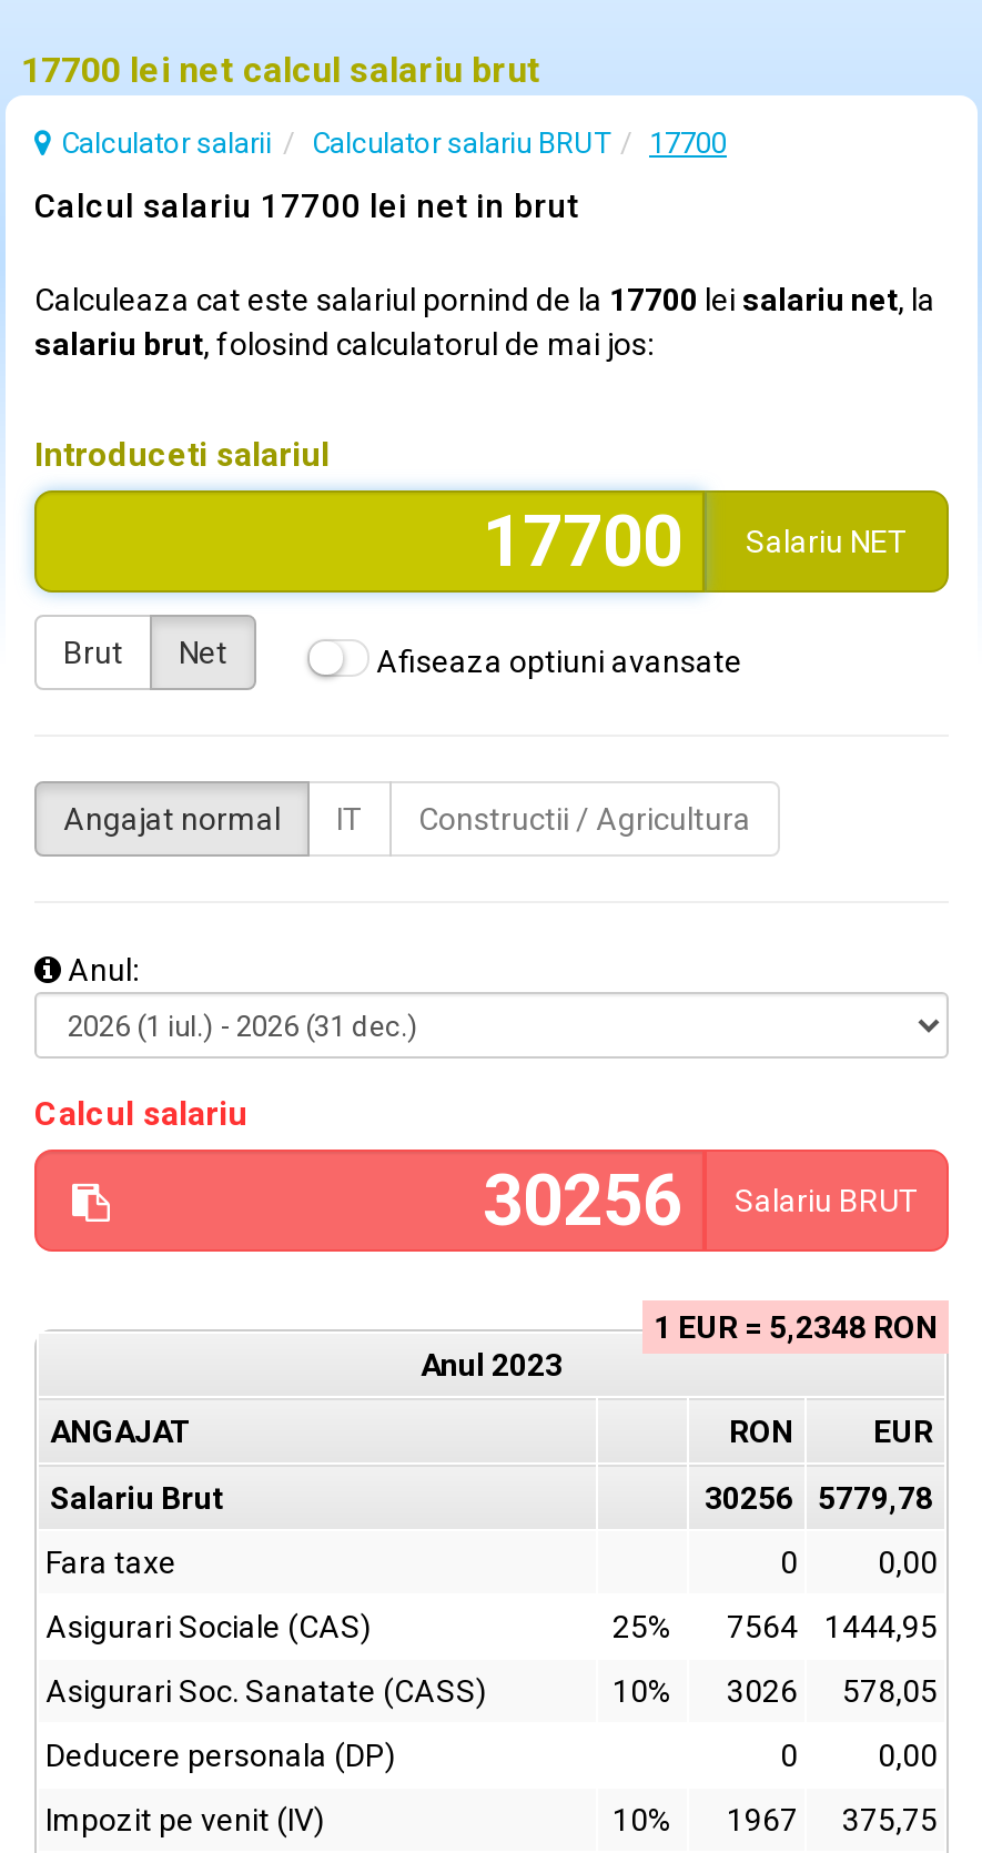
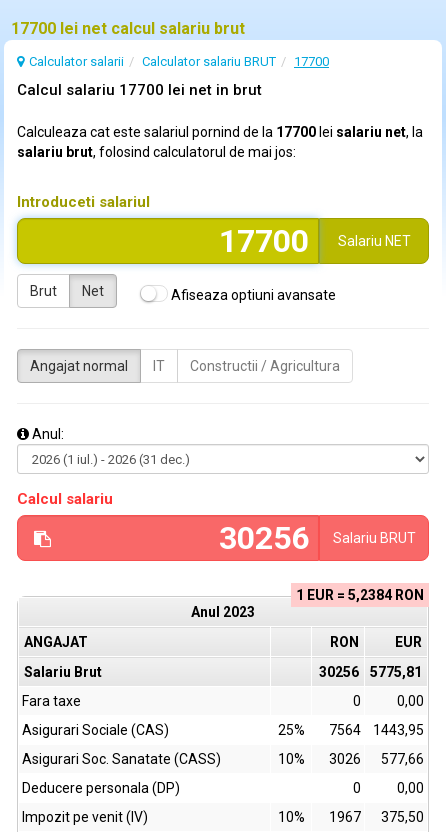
- 1 EUR = 5,2348 RON
+ 1 EUR = 5,2384 RON

- 30256 5779,78
+ 30256 5775,81

- 25% 7564 1444,95
+ 25% 7564 1443,95

- 10% 3026 578,05
+ 10% 3026 577,66

- 10% 1967 375,75
+ 10% 1967 375,50
